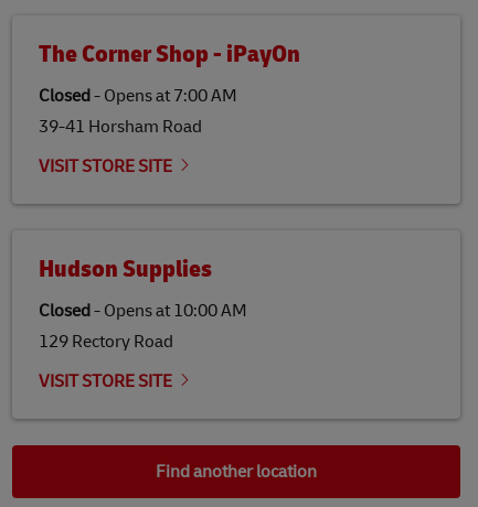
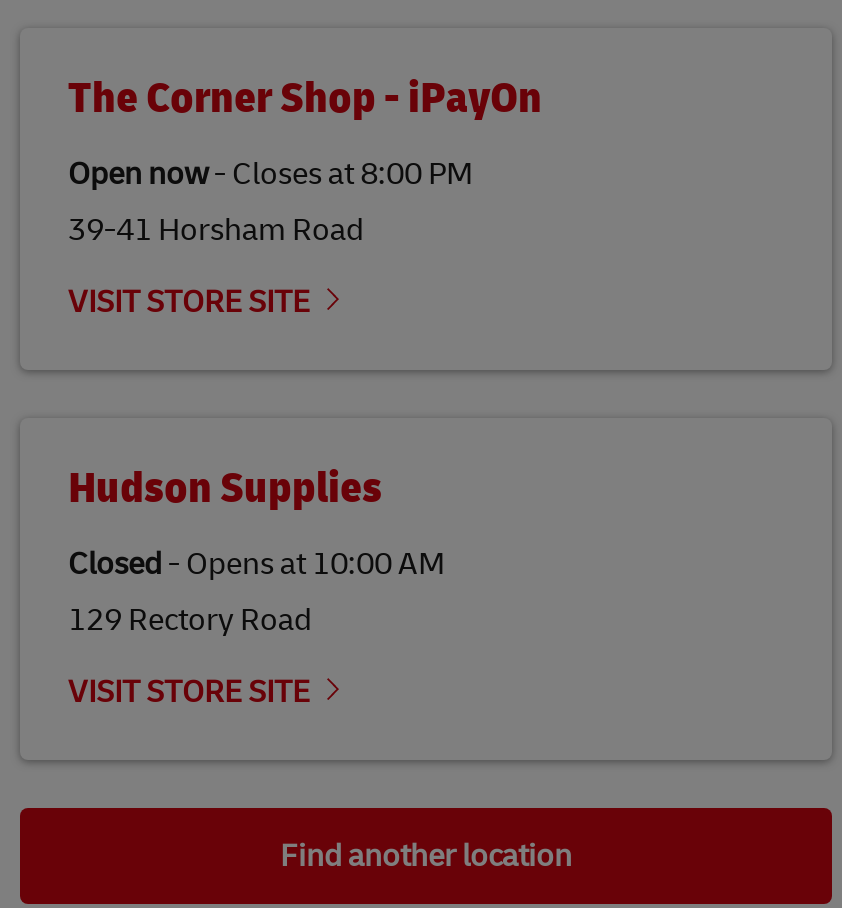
- Closed- Opens at 7:00 AM
+ Open now- Closes at 8:00 PM
